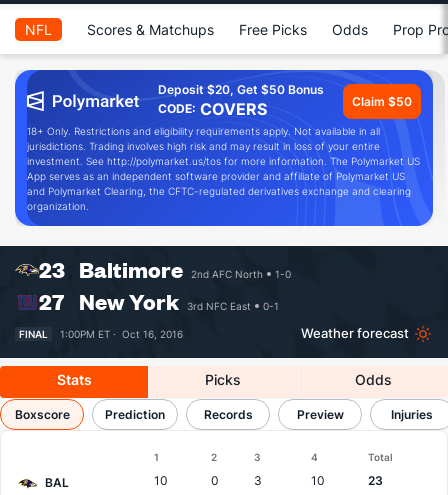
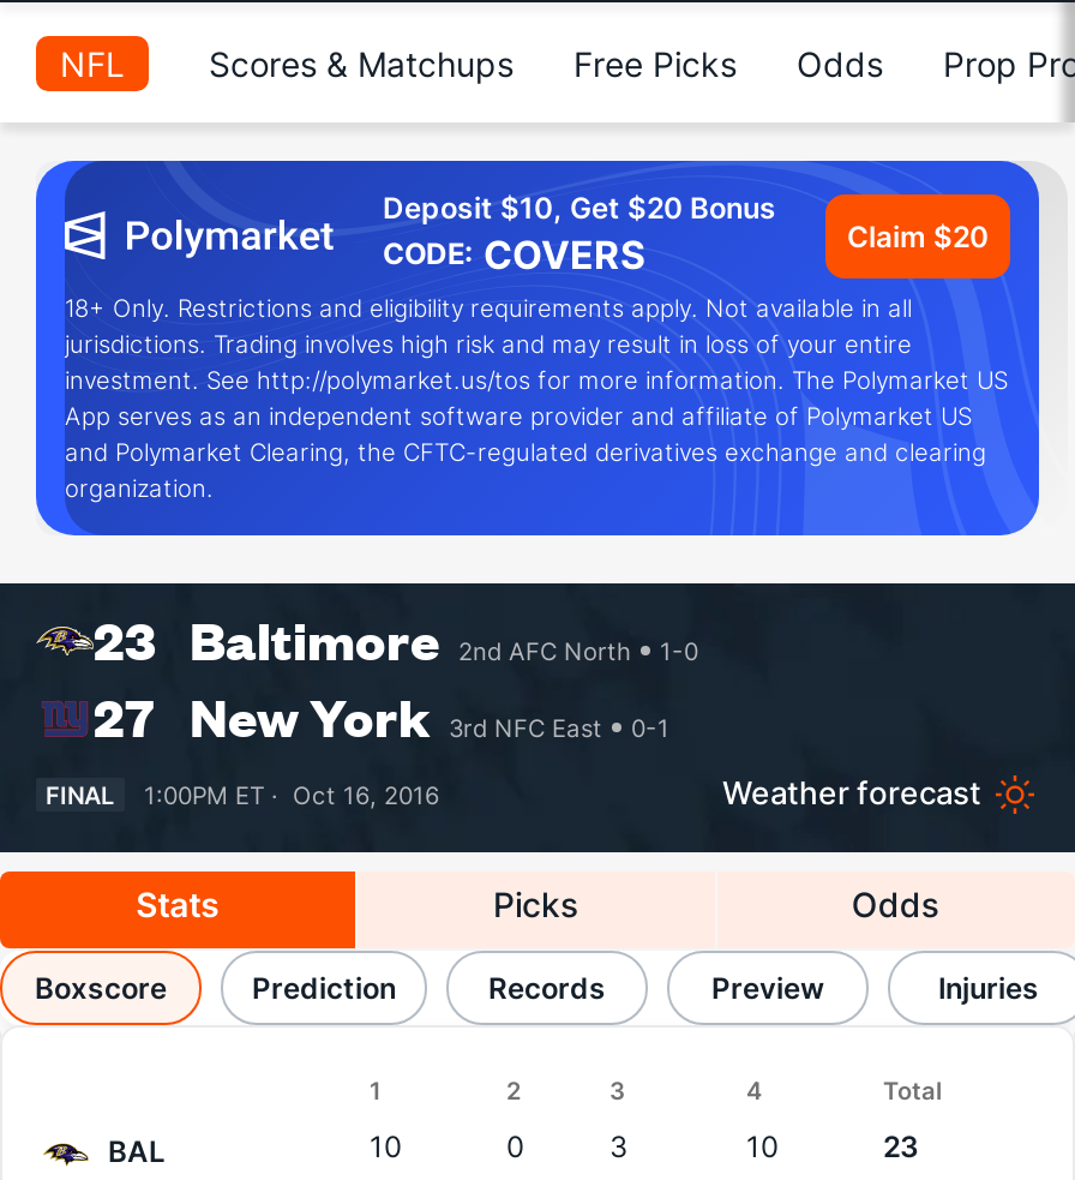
- Deposit $20, Get $50 Bonus
+ Deposit $10, Get $20 Bonus

- Claim $50
+ Claim $20
